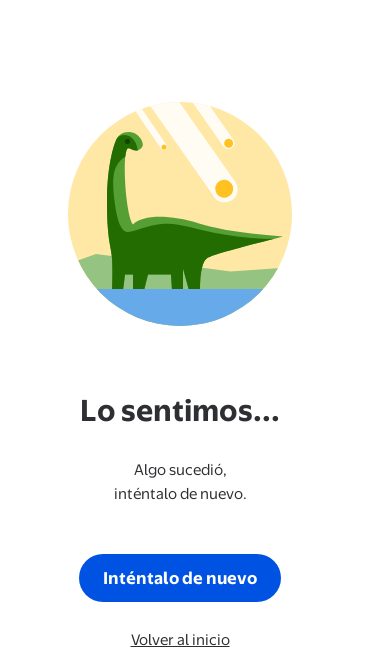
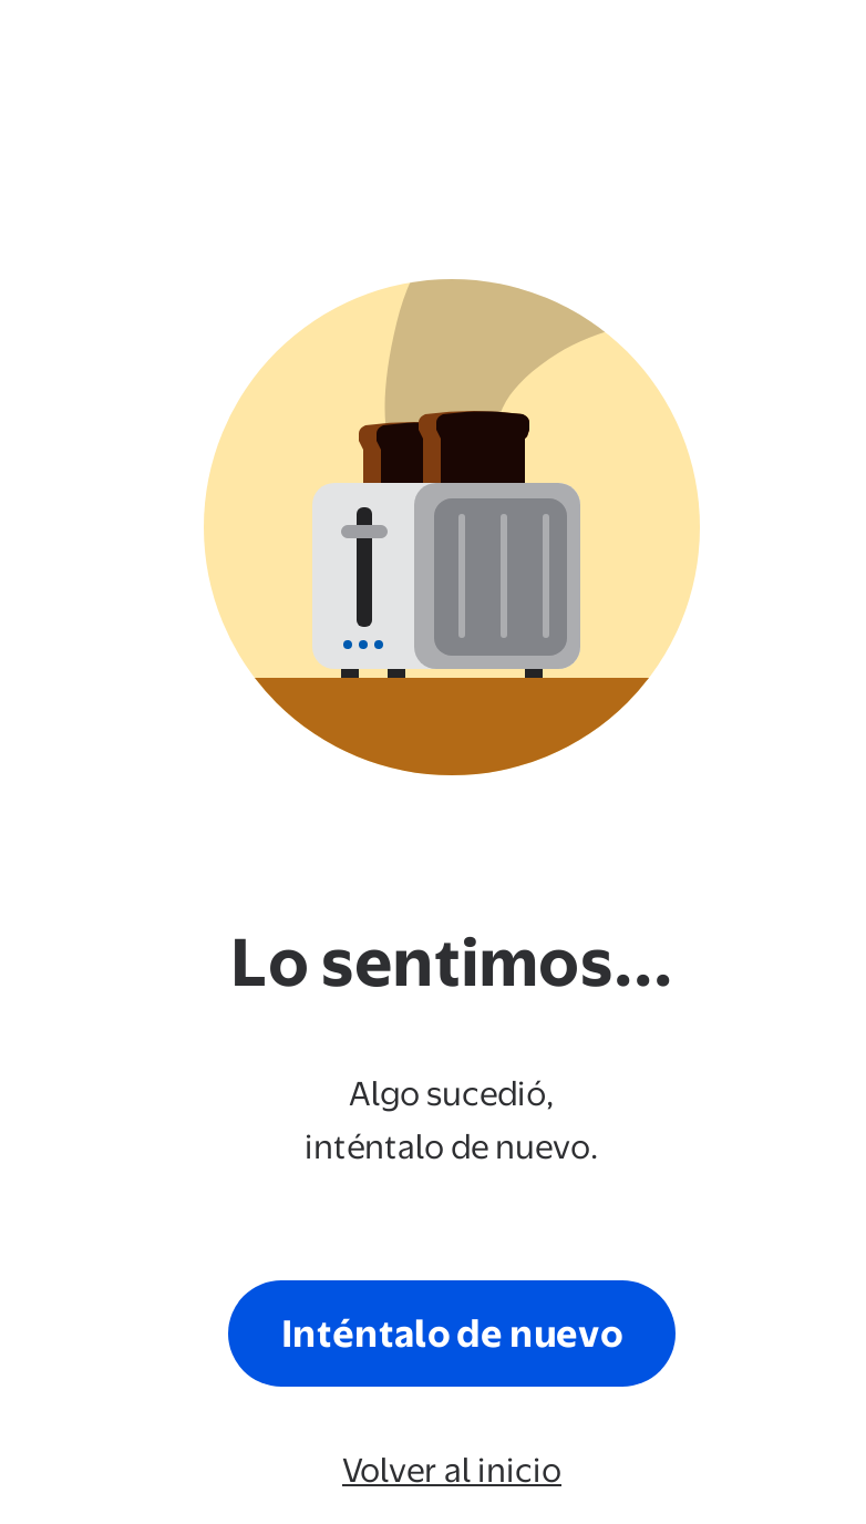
- [image]
+ [image]
